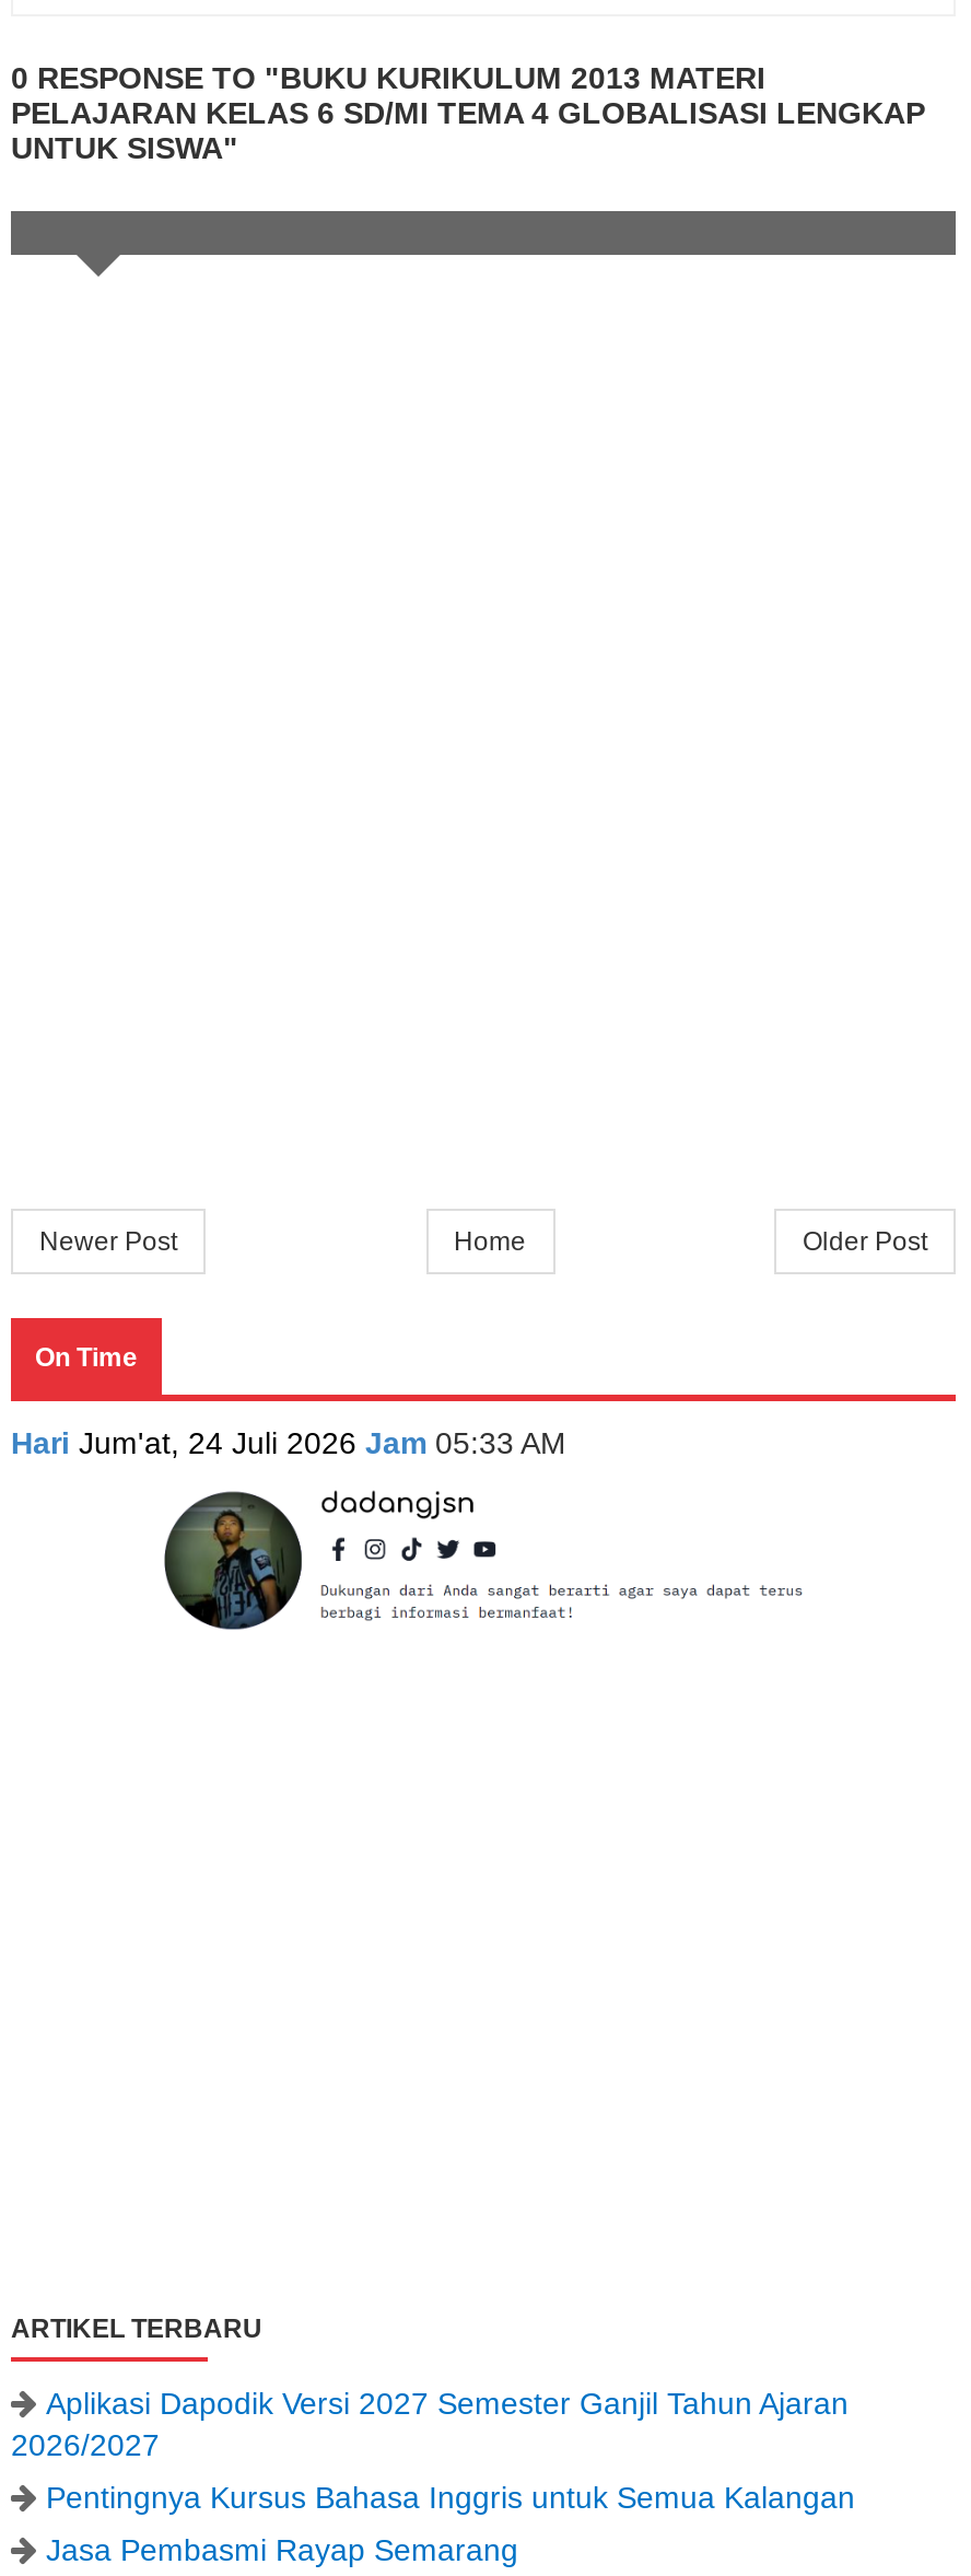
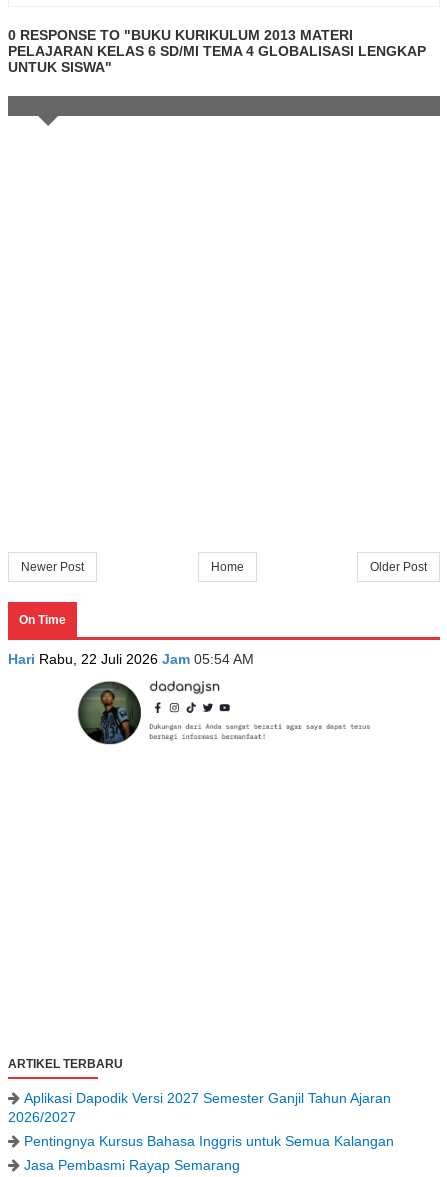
- Hari Jum'at, 24 Juli 2026 Jam 05:33 AM
+ Hari Rabu, 22 Juli 2026 Jam 05:54 AM
